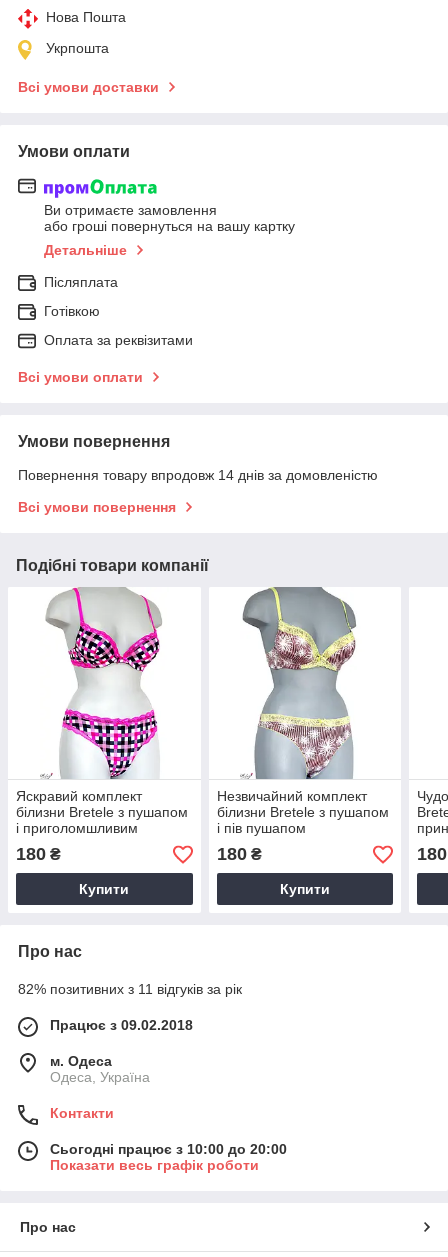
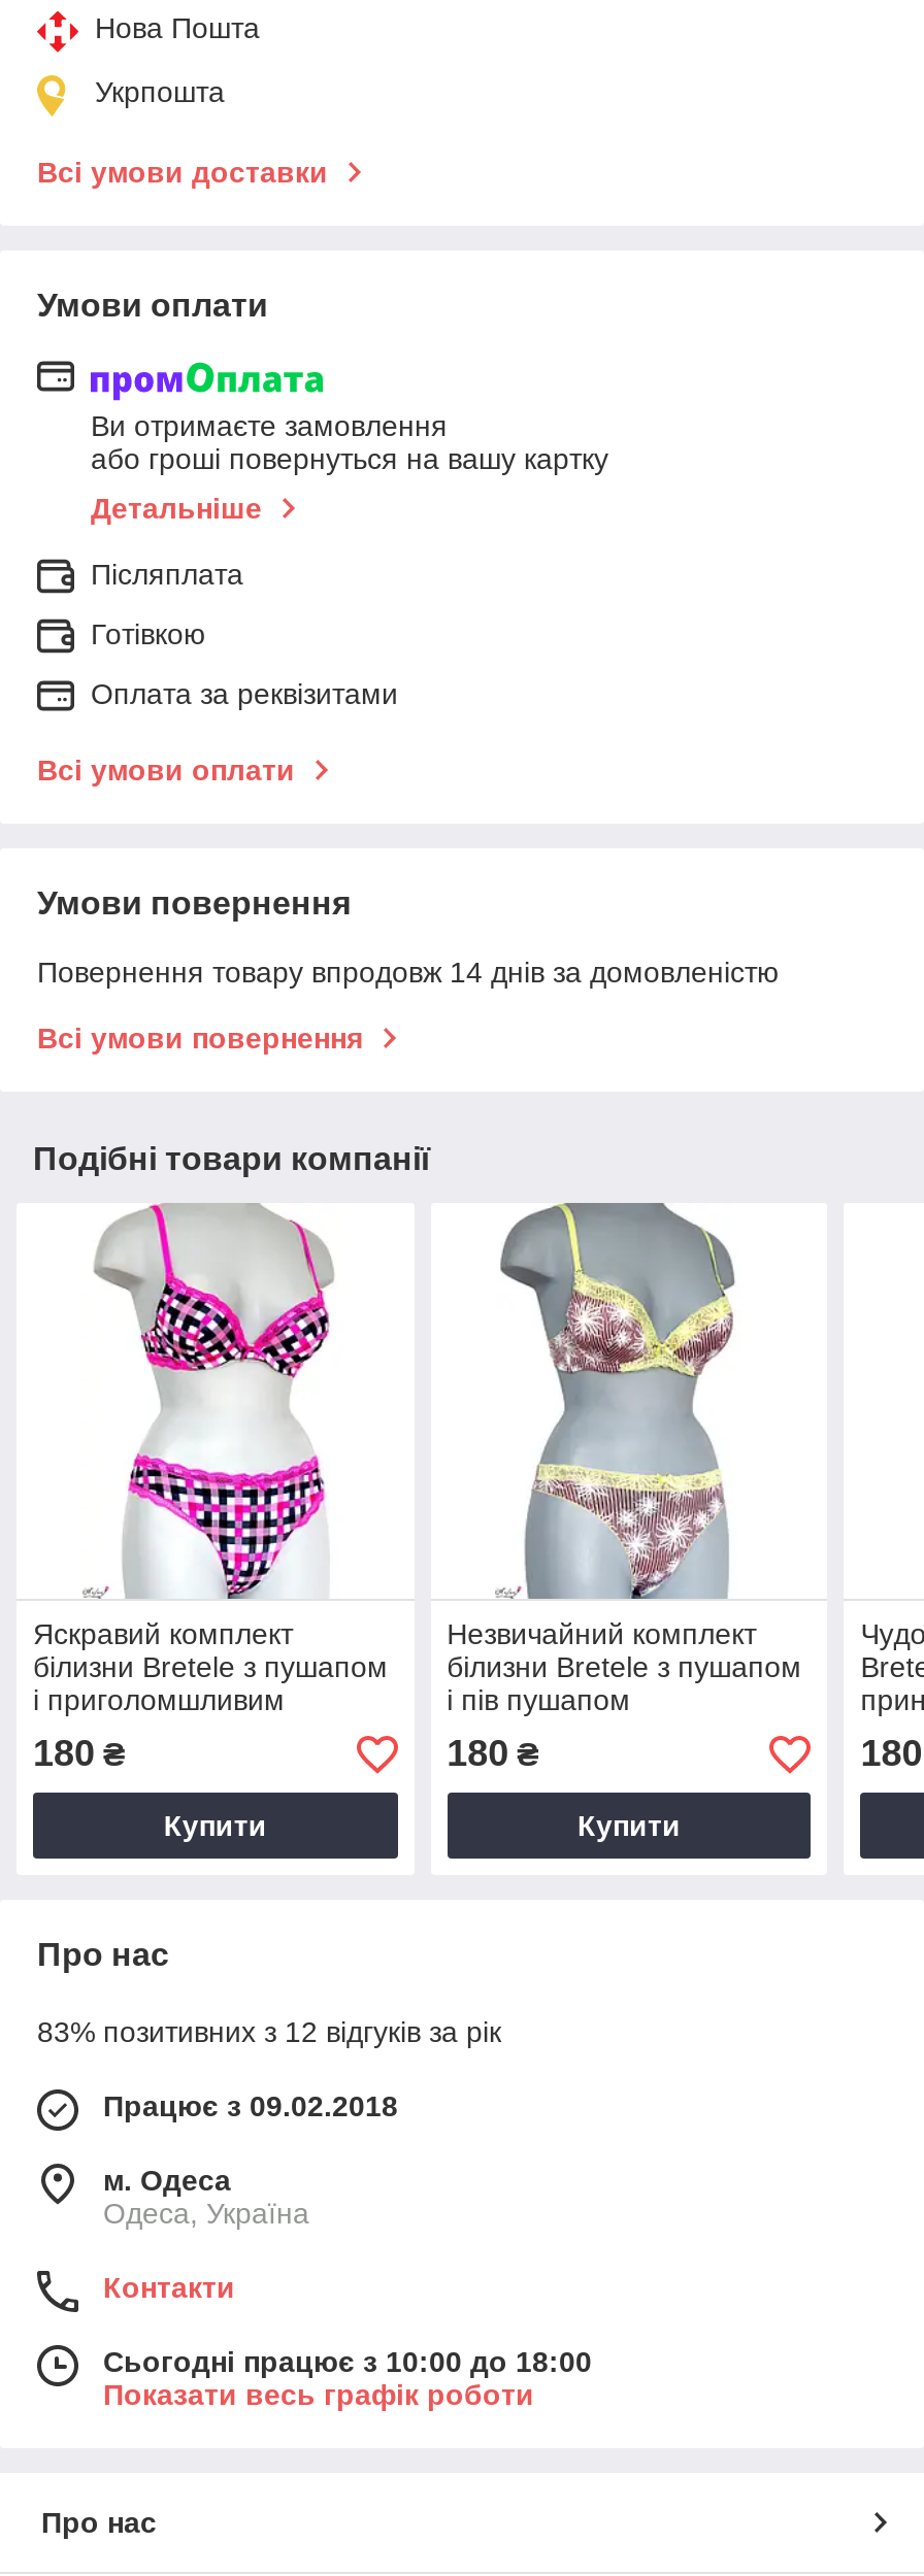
- 82% позитивних з 11 відгуків за рік
+ 83% позитивних з 12 відгуків за рік

- Сьогодні працює з 10:00 до 20:00
+ Сьогодні працює з 10:00 до 18:00
